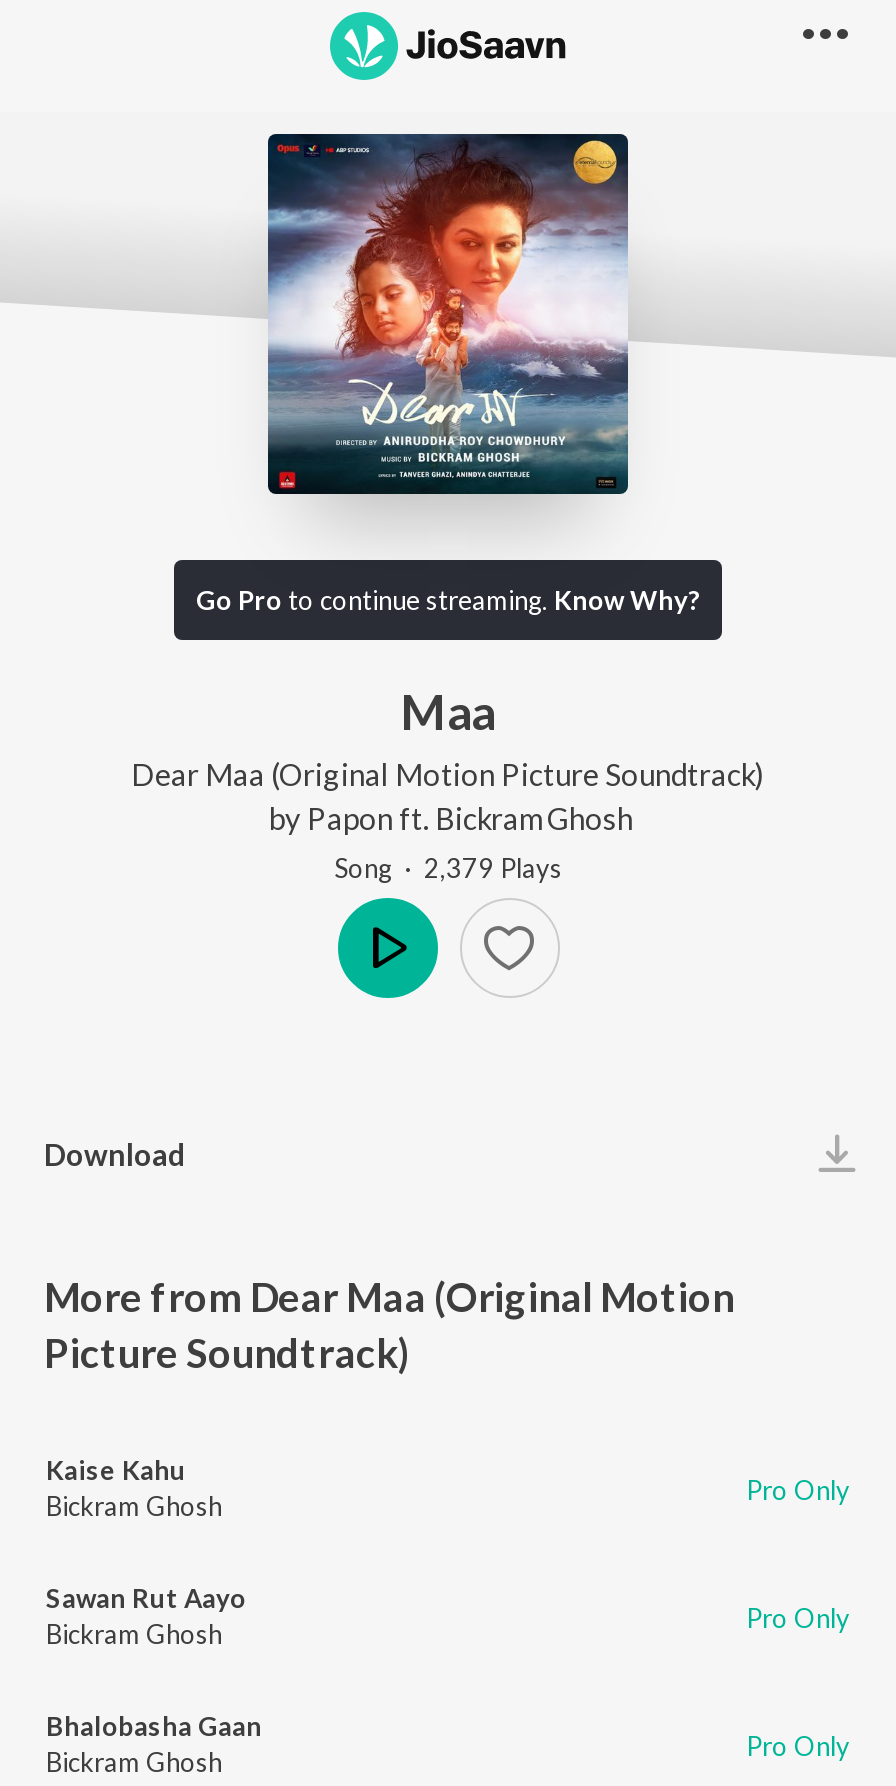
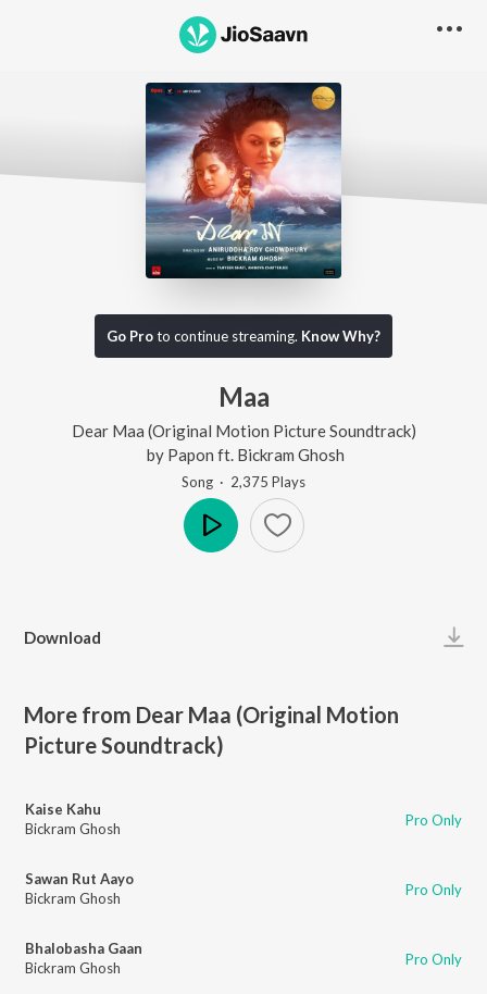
- Song · 2,379 Plays
+ Song · 2,375 Plays
